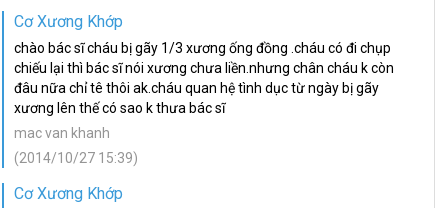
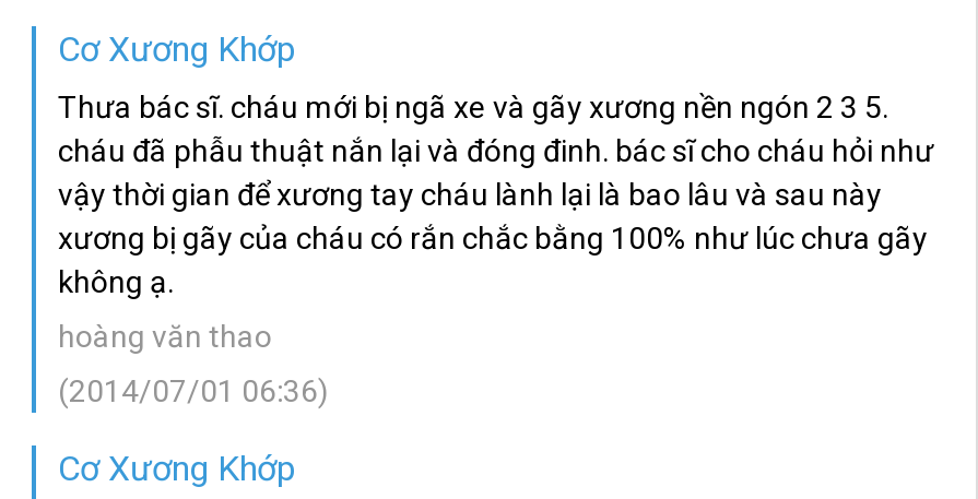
- chào bác sĩ cháu bị gãy 1/3 xương ống đồng .cháu có đi chụp
- chiếu lại thì bác sĩ nói xương chưa liền.nhưng chân cháu k còn
- đâu nữa chỉ tê thôi ak.cháu quan hệ tình dục từ ngày bị gãy
- xương lên thế có sao k thưa bác sĩ
+ Thưa bác sĩ. cháu mới bị ngã xe và gãy xương nền ngón 2 3 5.
+ cháu đã phẫu thuật nắn lại và đóng đinh. bác sĩ cho cháu hỏi như
+ vậy thời gian để xương tay cháu lành lại là bao lâu và sau này
+ xương bị gãy của cháu có rắn chắc bằng 100% như lúc chưa gãy
+ không ạ.

- mac van khanh
+ hoàng văn thao

- (2014/10/27 15:39)
+ (2014/07/01 06:36)
